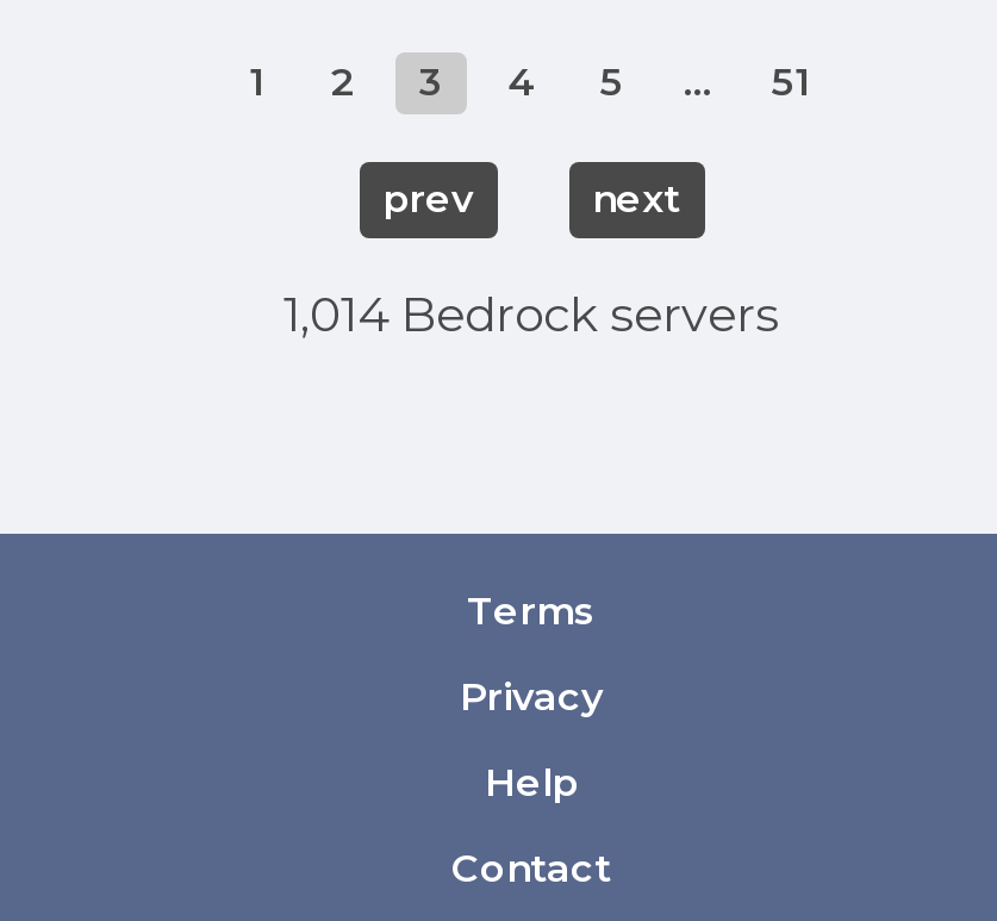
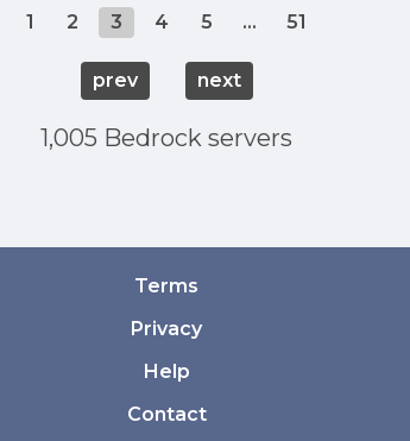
- 1,014 Bedrock servers
+ 1,005 Bedrock servers
